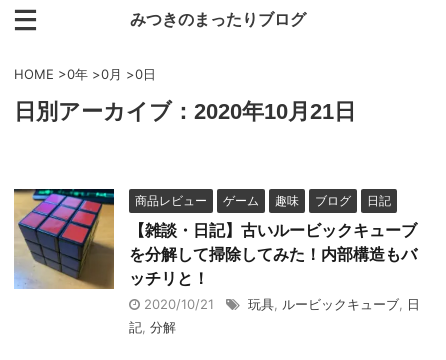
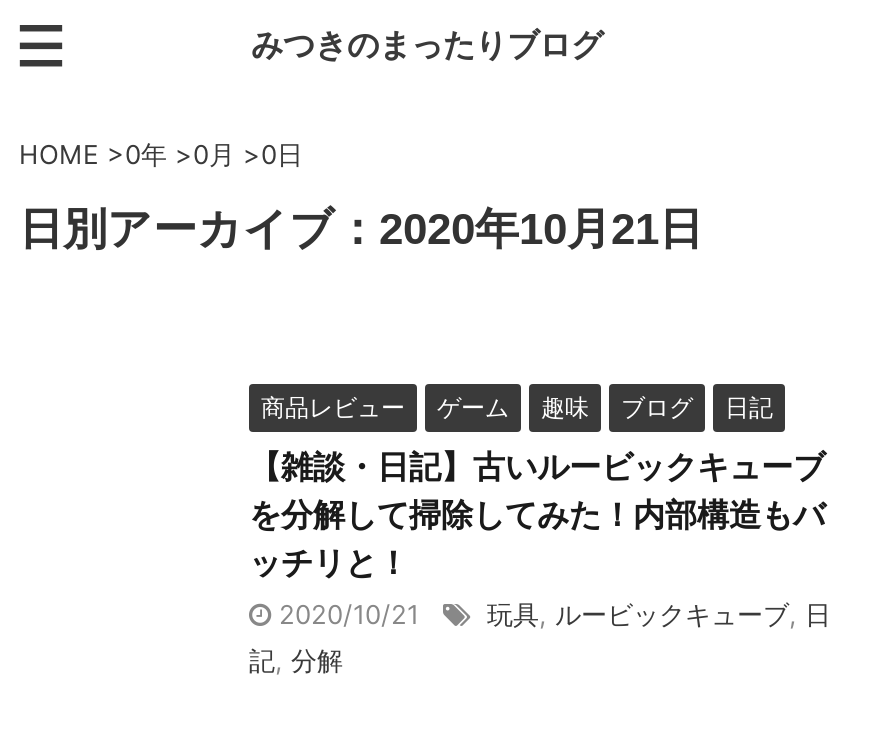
- [image]
